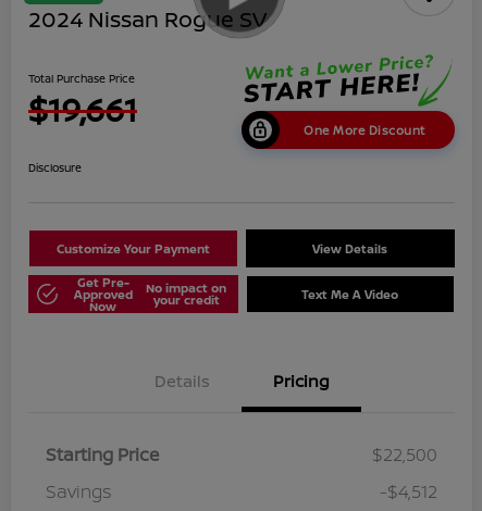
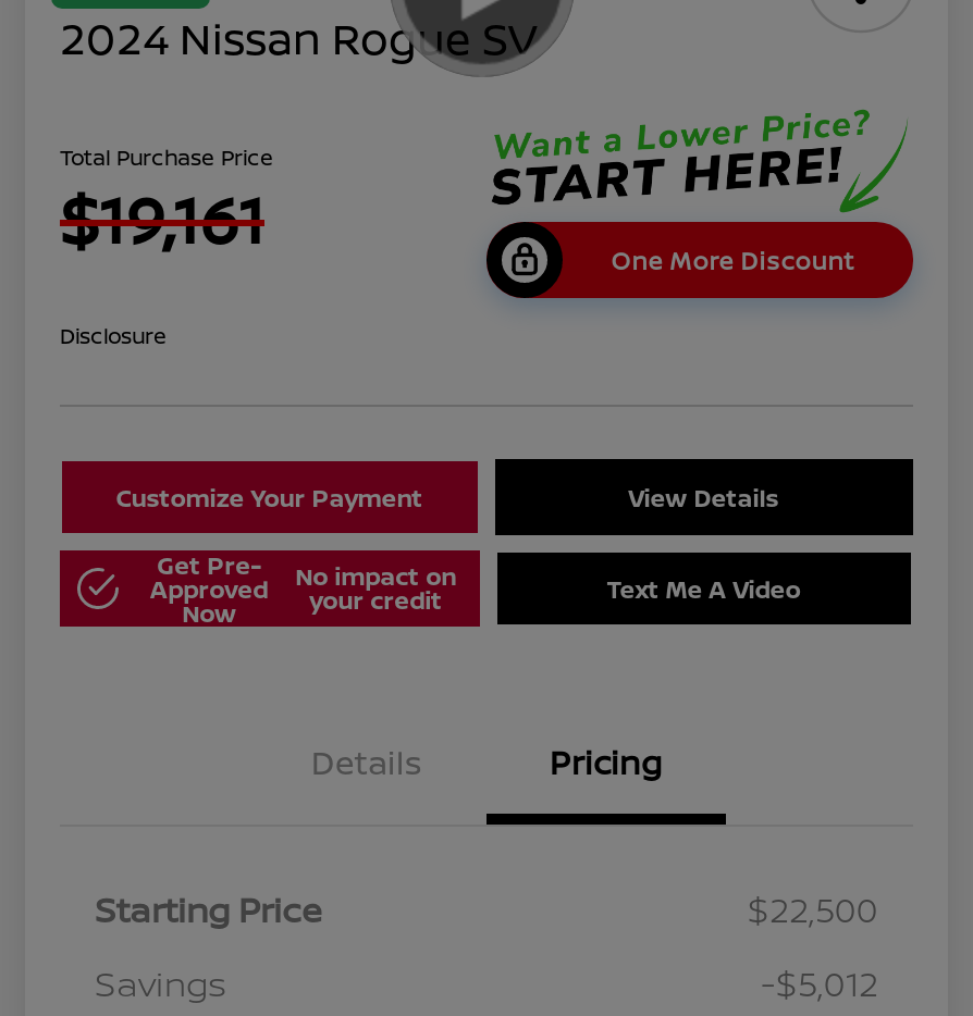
- $19,661
+ $19,161

- -$4,512
+ -$5,012
